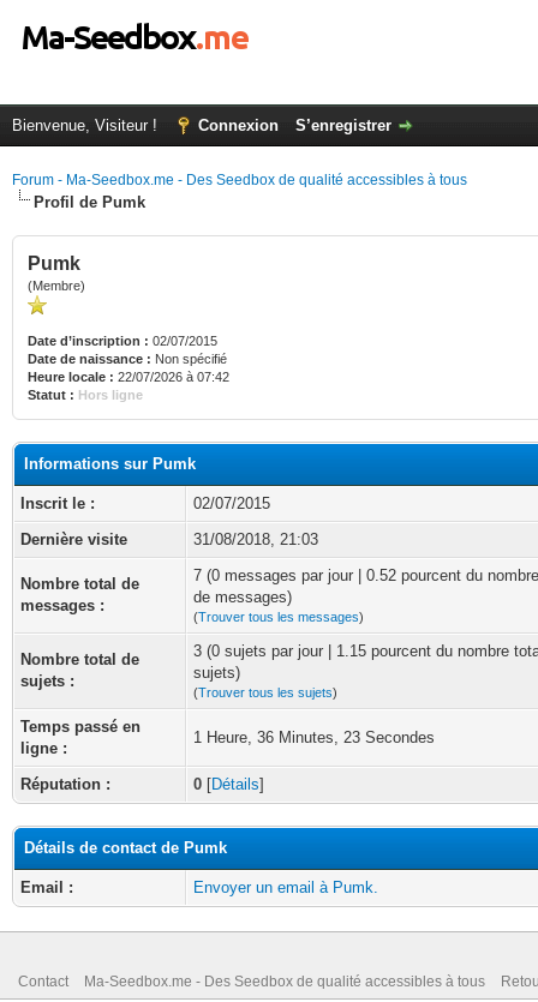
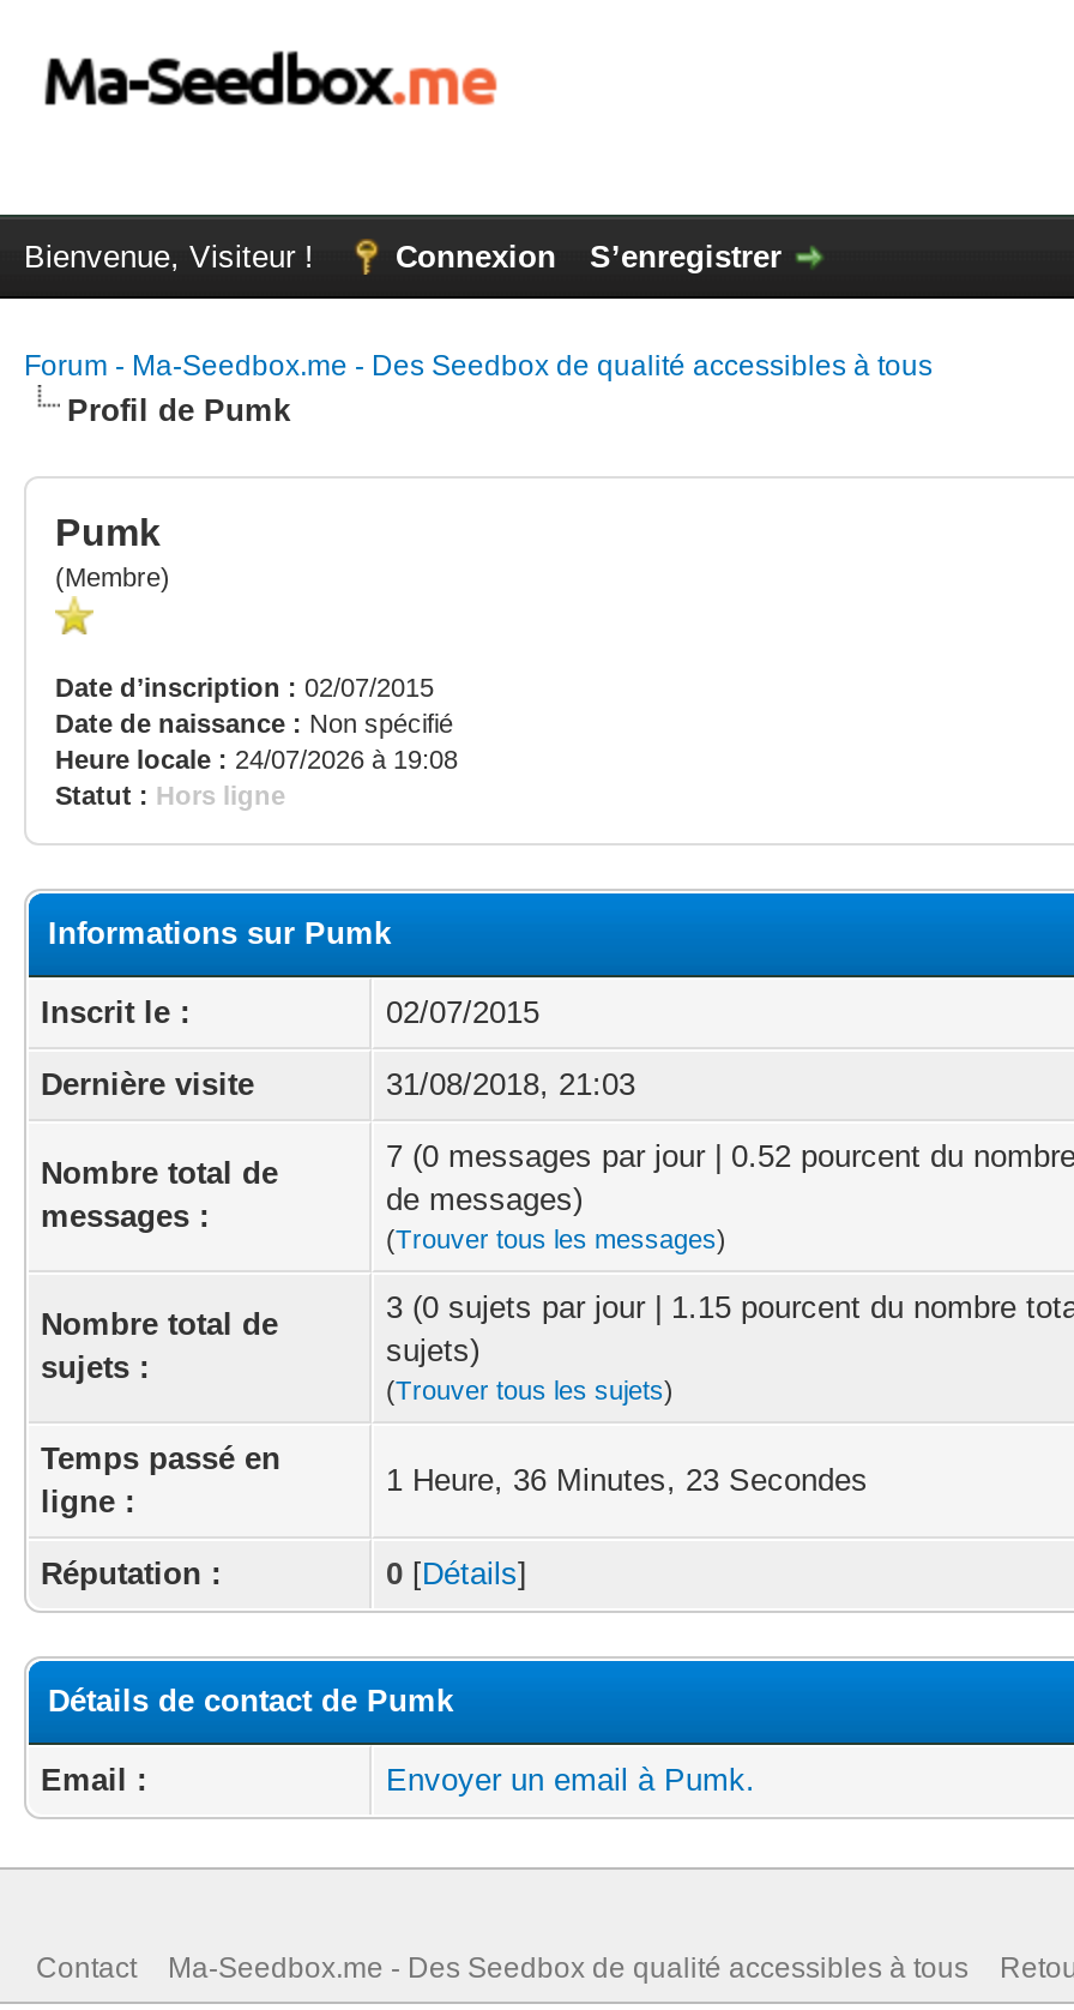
- Heure locale : 22/07/2026 à 07:42
+ Heure locale : 24/07/2026 à 19:08
